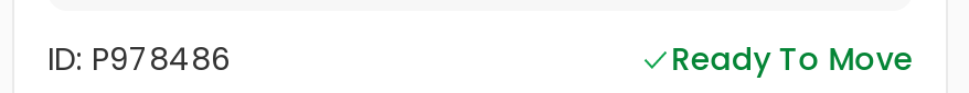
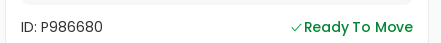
- ID: P978486
+ ID: P986680
